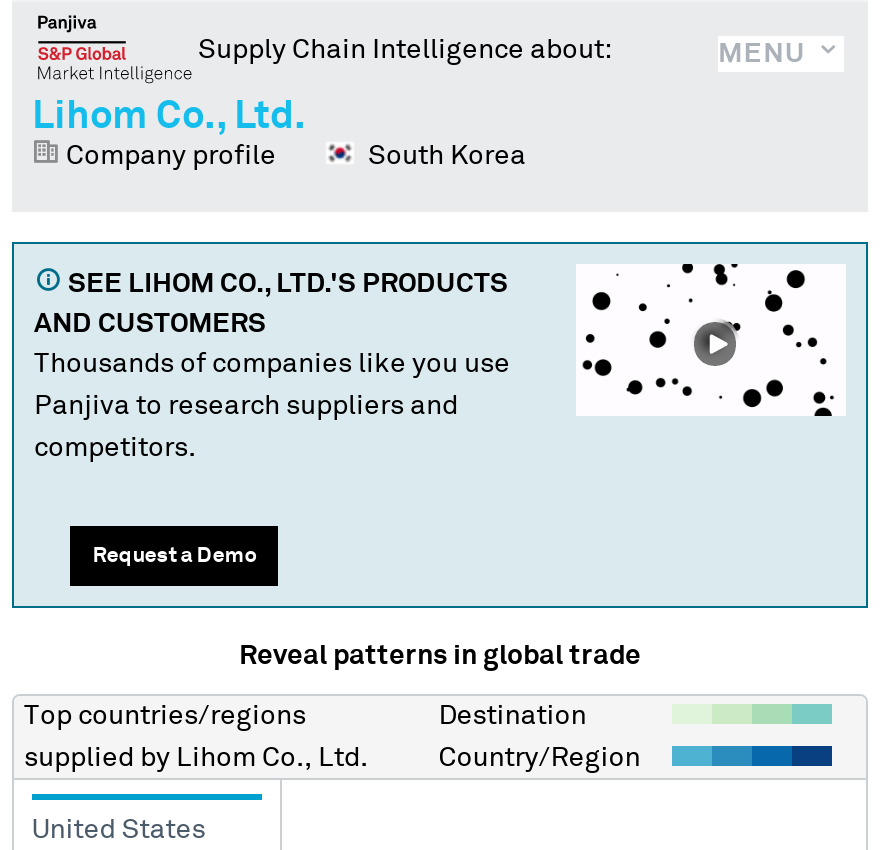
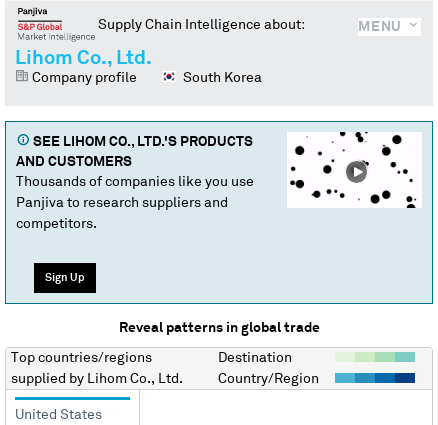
- Request a Demo
+ Sign Up
